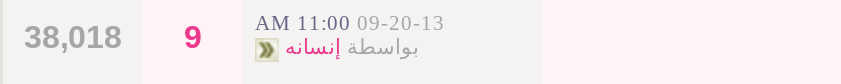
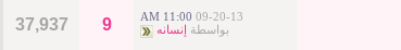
- 38,018 9
+ 37,937 9
